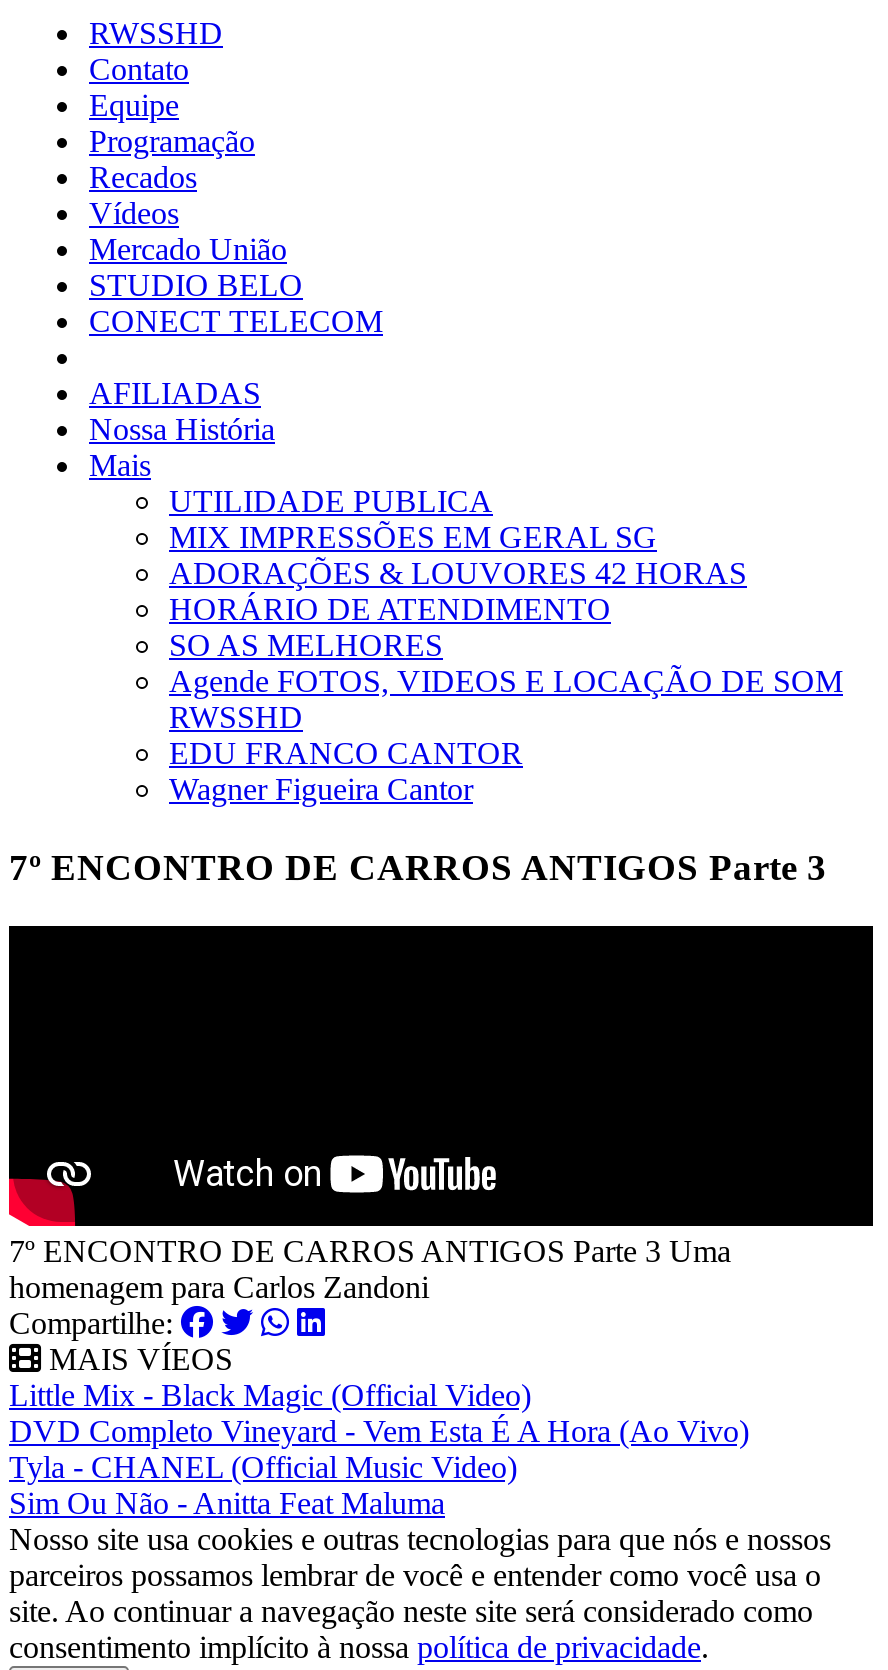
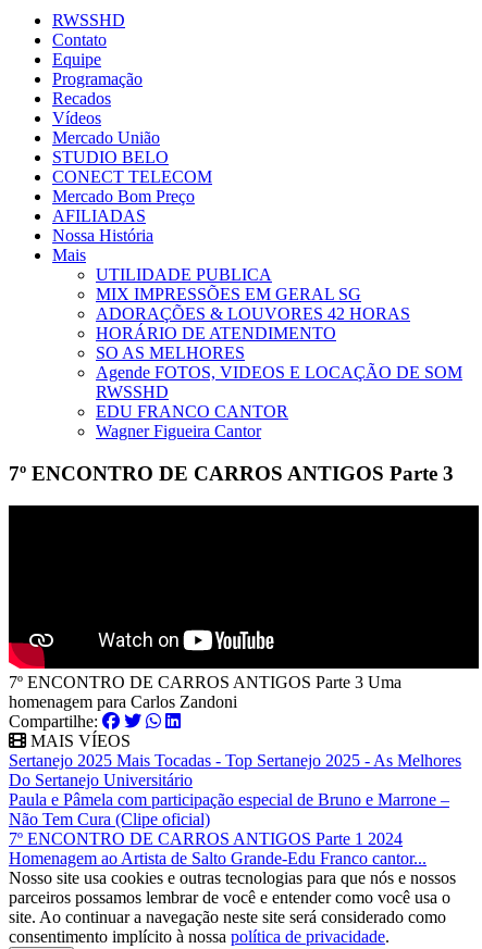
+ Mercado Bom Preço

- Little Mix - Black Magic (Official Video)
- DVD Completo Vineyard - Vem Esta É A Hora (Ao Vivo)
- Tyla - CHANEL (Official Music Video)
- Sim Ou Não - Anitta Feat Maluma
+ Sertanejo 2025 Mais Tocadas - Top Sertanejo 2025 - As Melhores
+ Do Sertanejo Universitário
+ Paula e Pâmela com participação especial de Bruno e Marrone –
+ Não Tem Cura (Clipe oficial)
+ 7º ENCONTRO DE CARROS ANTIGOS Parte 1 2024
+ Homenagem ao Artista de Salto Grande-Edu Franco cantor...
